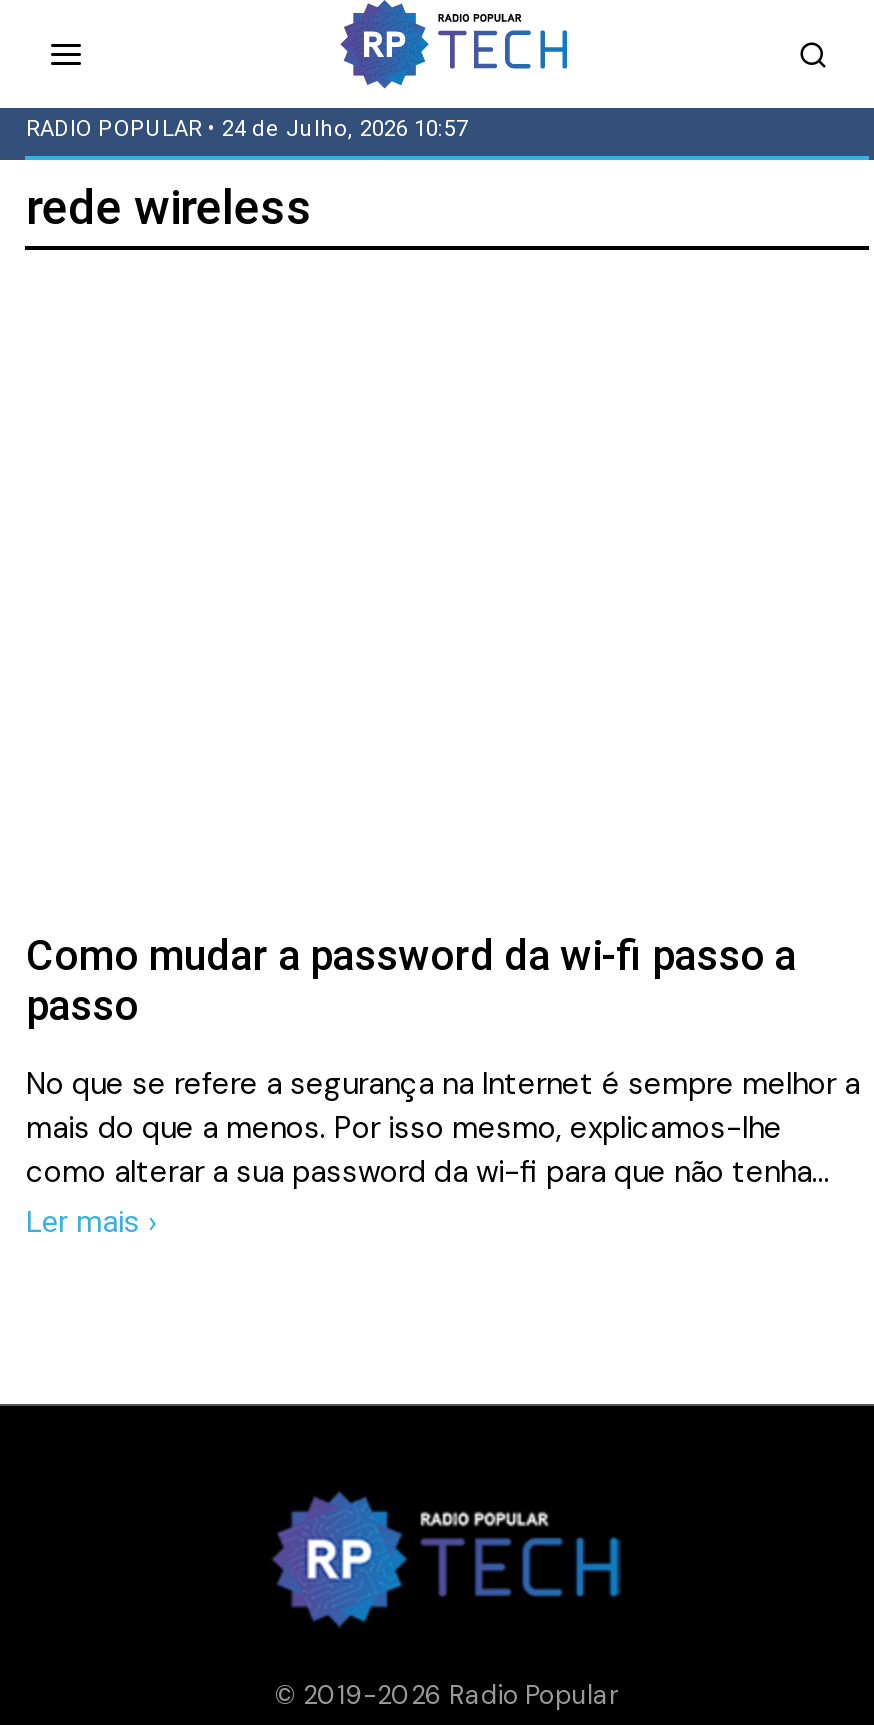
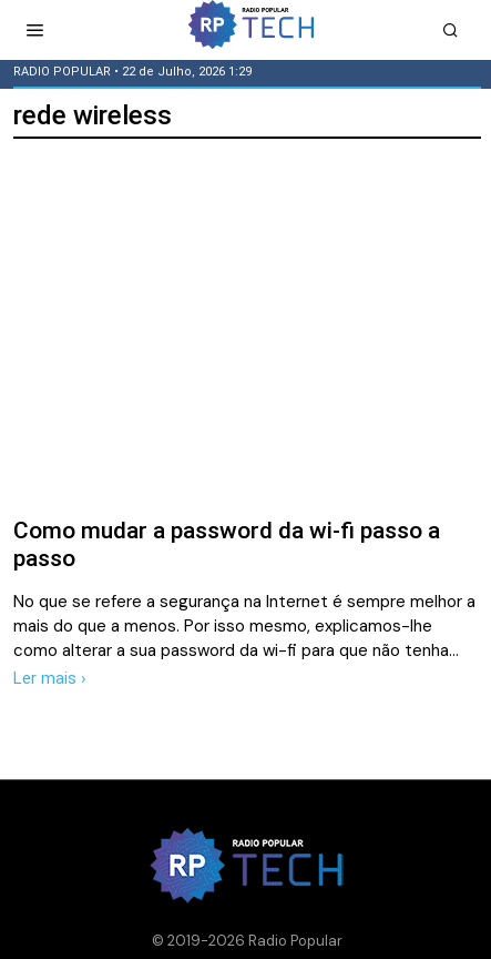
- RADIO POPULAR • 24 de Julho, 2026 10:57
+ RADIO POPULAR • 22 de Julho, 2026 1:29
